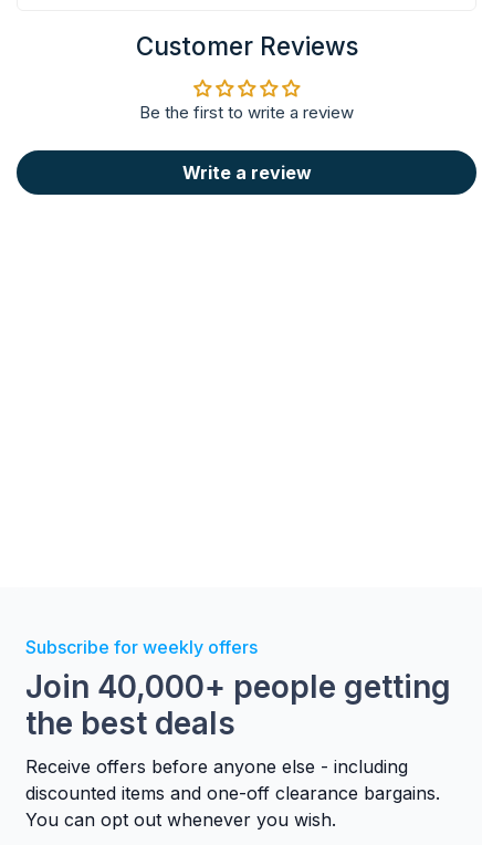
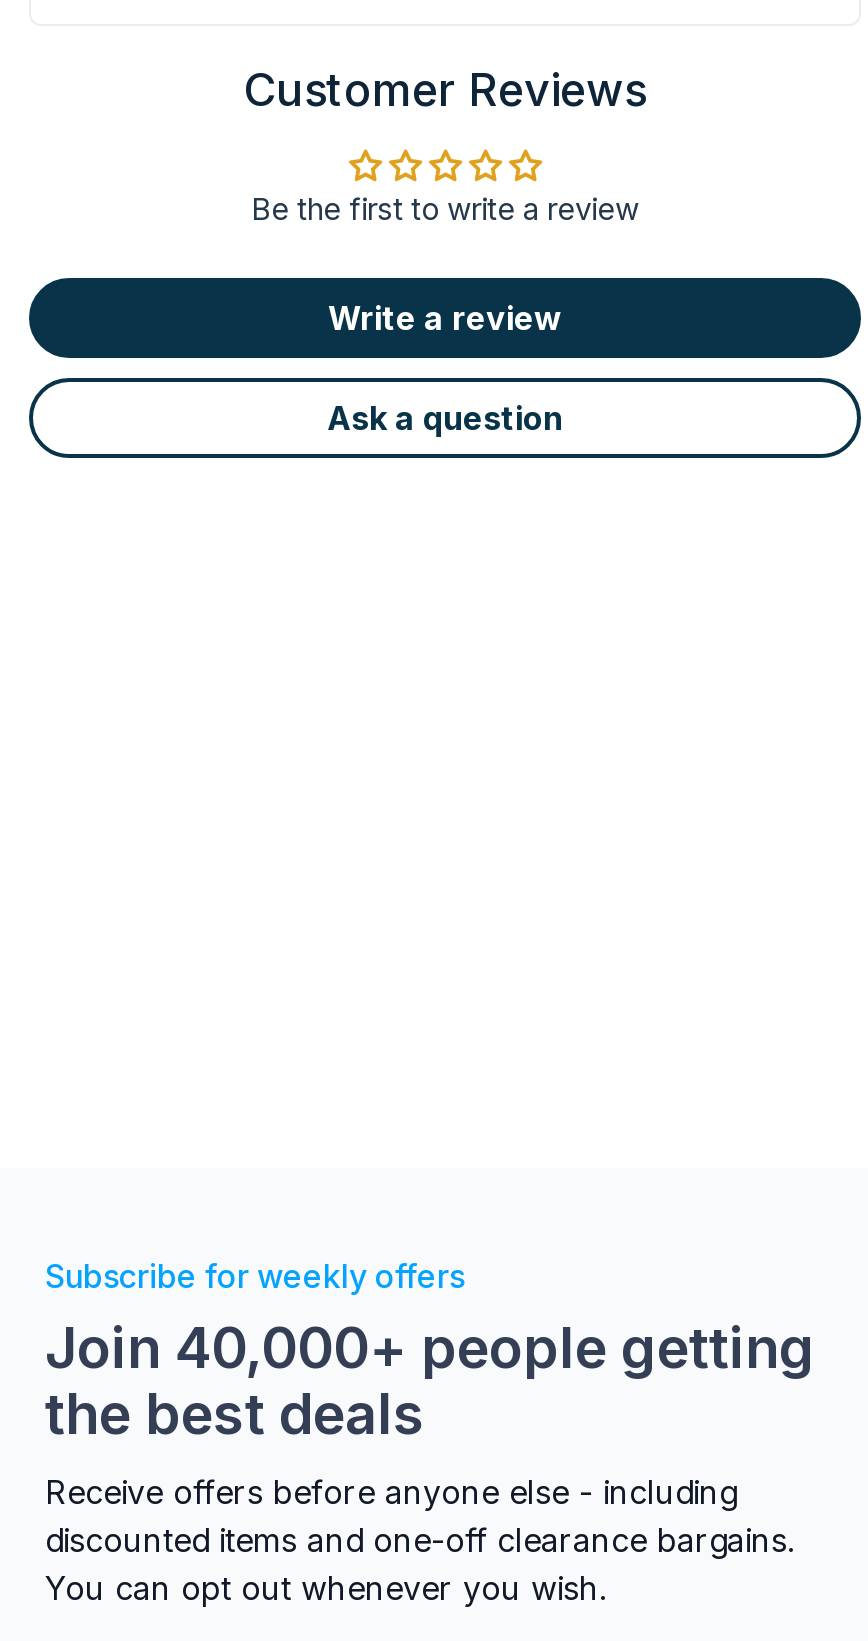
+ Ask a question
